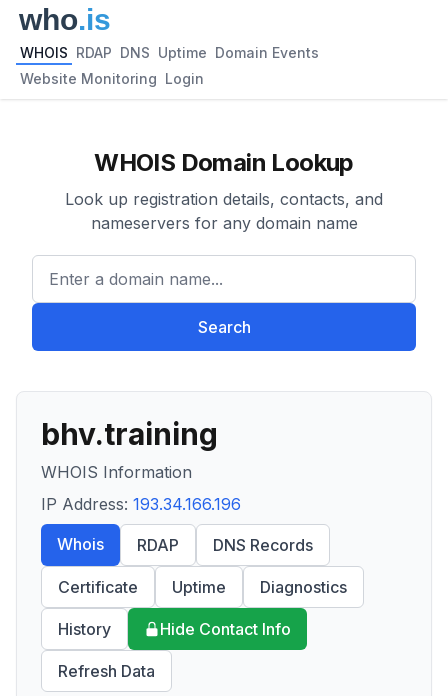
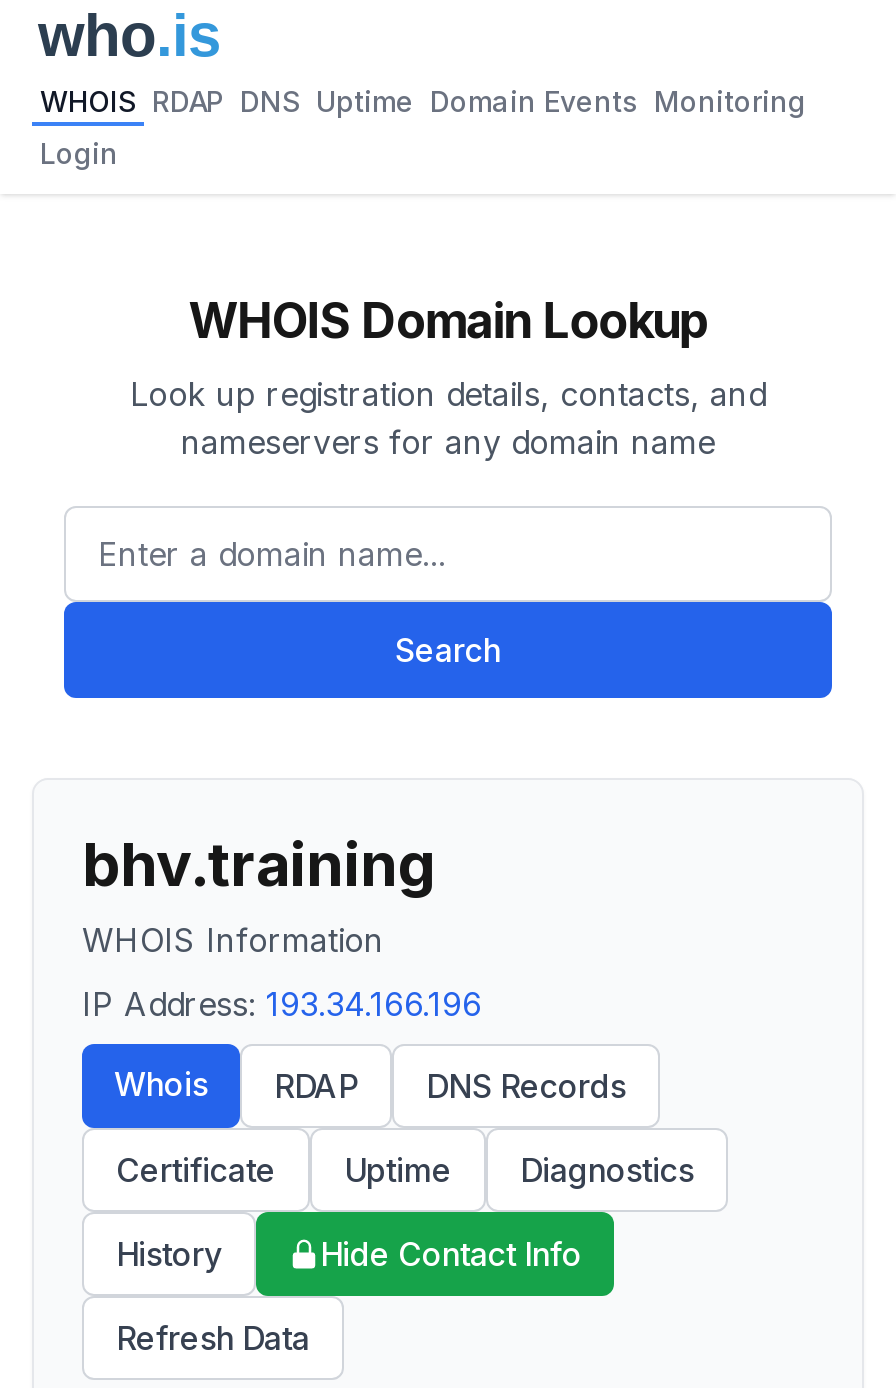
- WHOIS RDAP DNS Uptime Domain Events
+ WHOIS RDAP DNS Uptime Domain Events Monitoring

- Website Monitoring Login
+ Login
